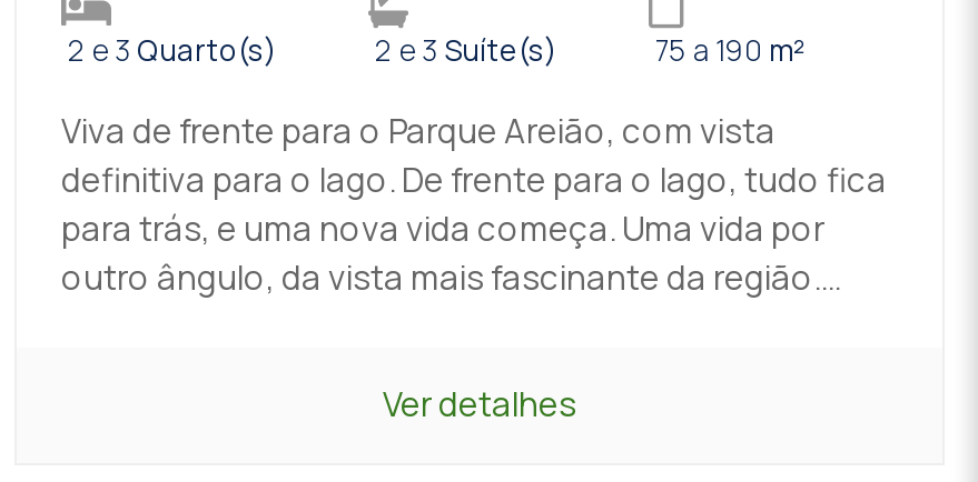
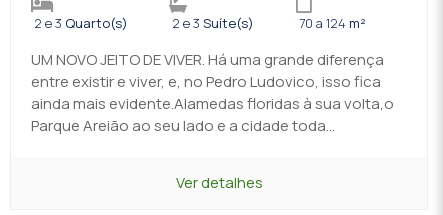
- 75 a 190 m²
+ 70 a 124 m²

- Viva de frente para o Parque Areião, com vista
- definitiva para o lago. De frente para o lago, tudo fica
- para trás, e uma nova vida começa. Uma vida por
- outro ângulo, da vista mais fascinante da região....
+ UM NOVO JEITO DE VIVER. Há uma grande diferença
+ entre existir e viver, e, no Pedro Ludovico, isso fica
+ ainda mais evidente.Alamedas floridas à sua volta,o
+ Parque Areião ao seu lado e a cidade toda...
